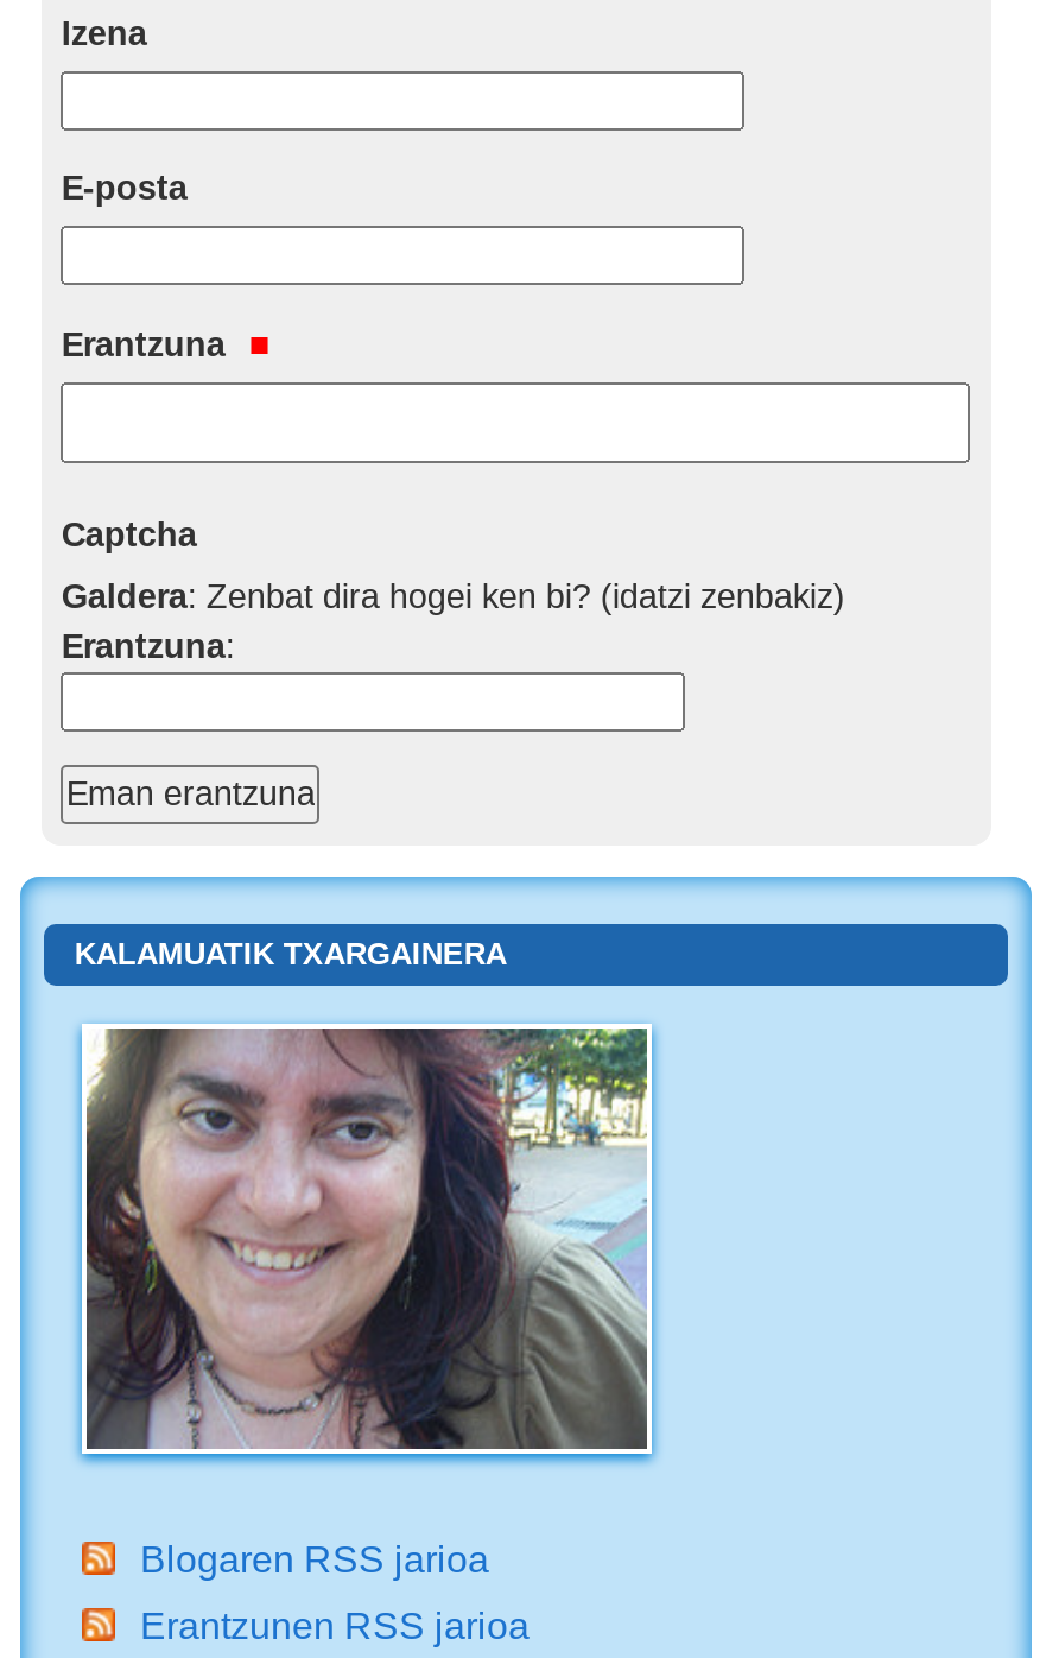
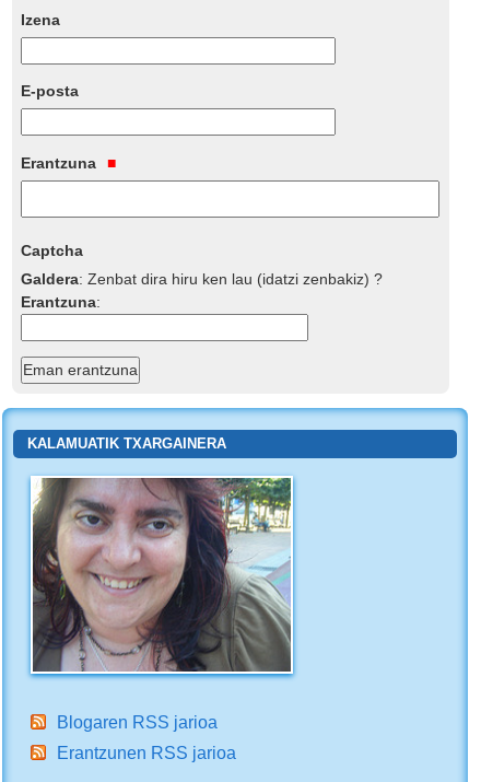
- Galdera: Zenbat dira hogei ken bi? (idatzi zenbakiz)
+ Galdera: Zenbat dira hiru ken lau (idatzi zenbakiz) ?
